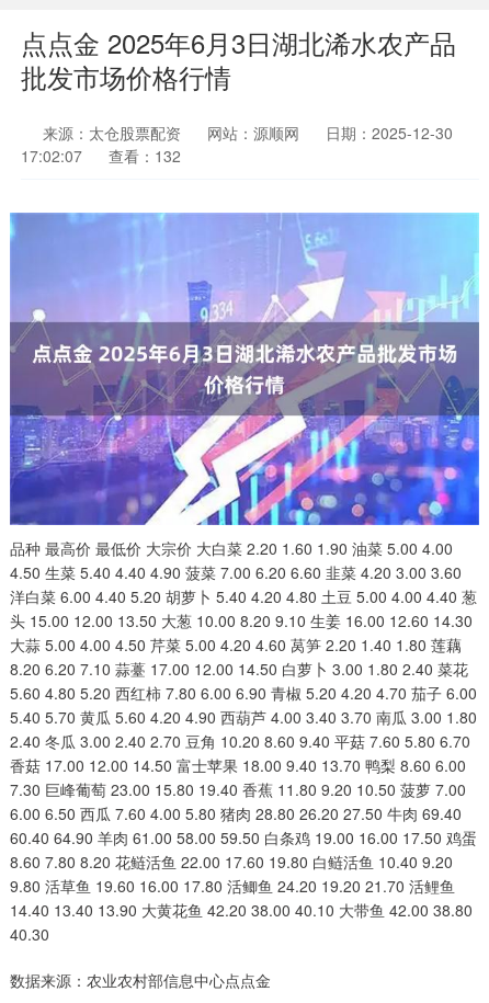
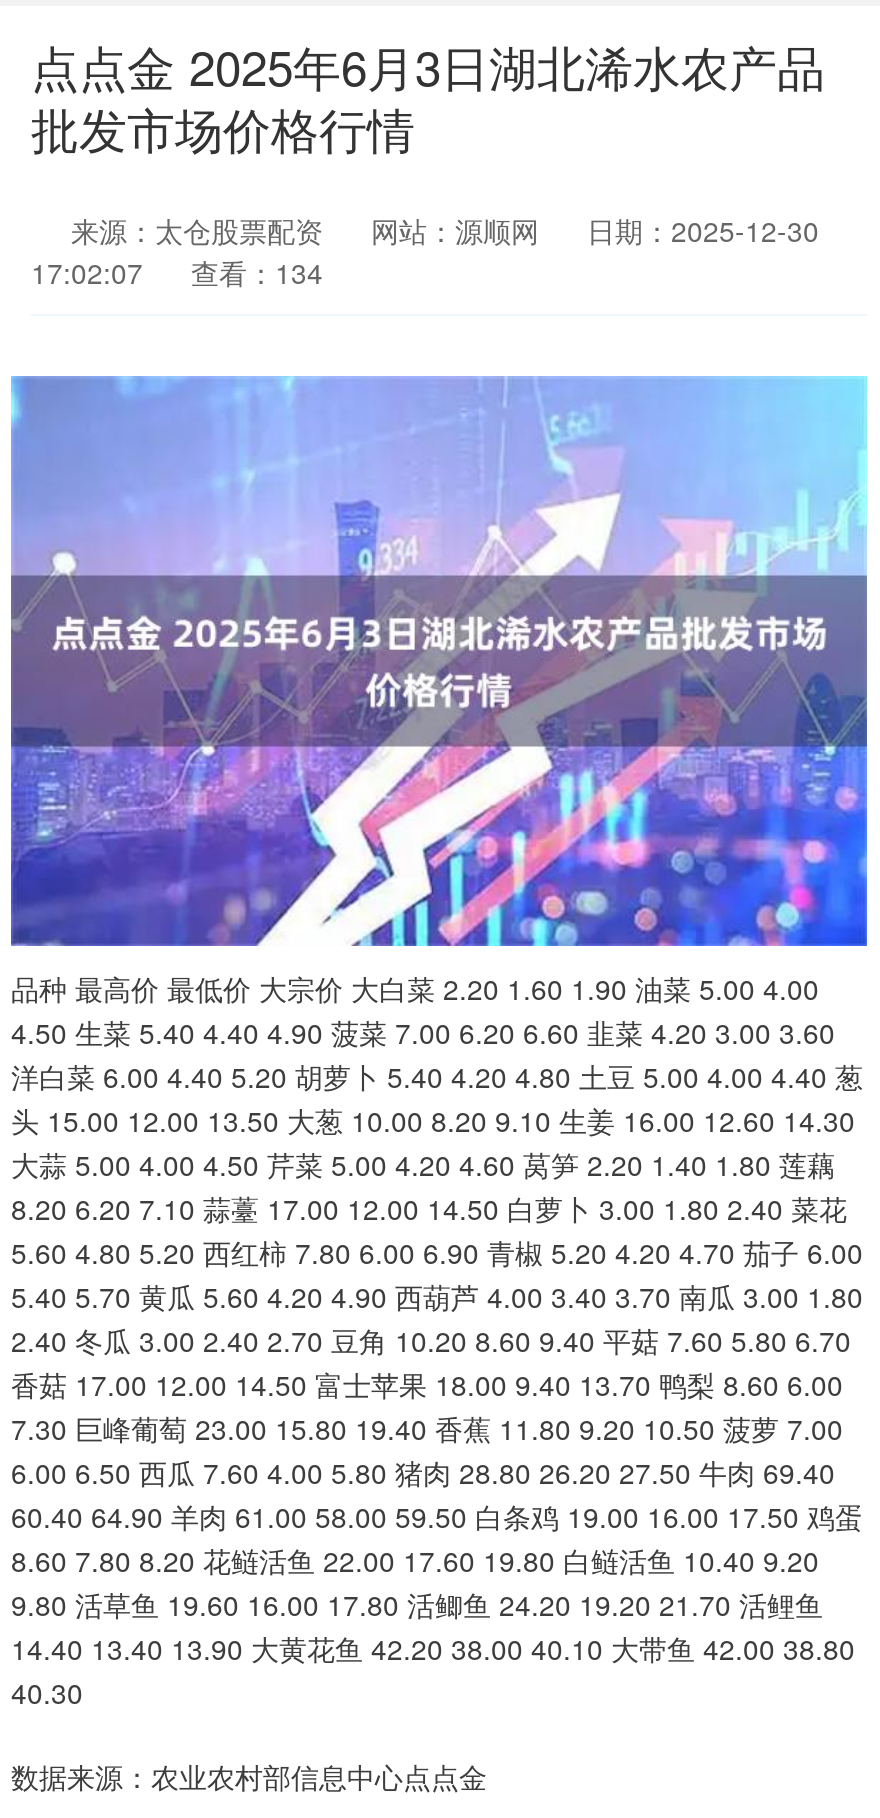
- 17:02:07 查看：132
+ 17:02:07 查看：134
